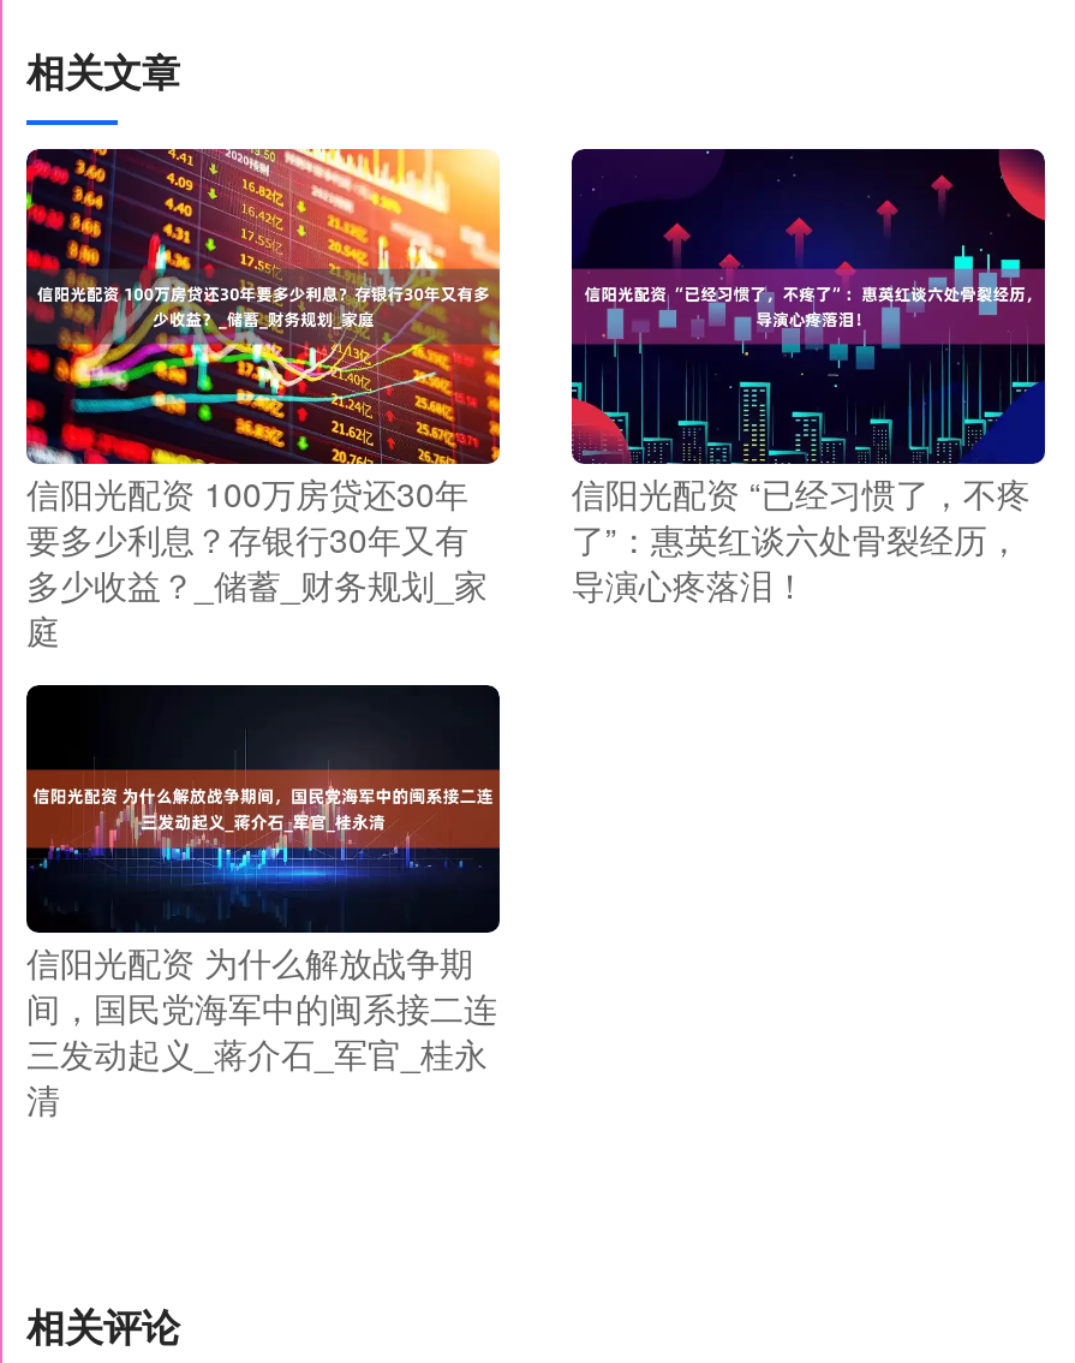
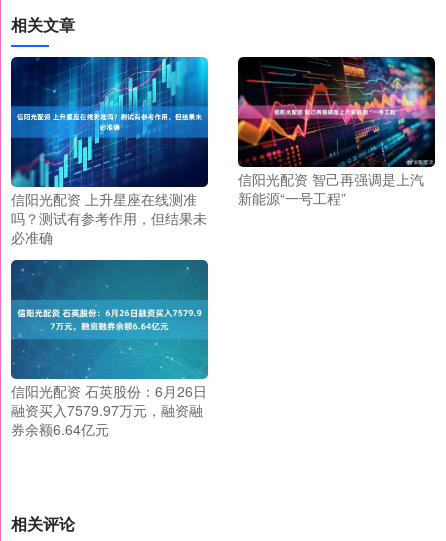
- [image]
- 信阳光配资 100万房贷还30年
- 要多少利息？存银行30年又有
- 多少收益？_储蓄_财务规划_家
- 庭
+ [image]
+ 信阳光配资 上升星座在线测准
+ 吗？测试有参考作用，但结果未
+ 必准确

- [image]
- 信阳光配资 “已经习惯了，不疼
- 了”：惠英红谈六处骨裂经历，
- 导演心疼落泪！
+ [image]
+ 信阳光配资 智己再强调是上汽
+ 新能源“一号工程”

- [image]
- 信阳光配资 为什么解放战争期
- 间，国民党海军中的闽系接二连
- 三发动起义_蒋介石_军官_桂永
- 清
+ [image]
+ 信阳光配资 石英股份：6月26日
+ 融资买入7579.97万元，融资融
+ 券余额6.64亿元
